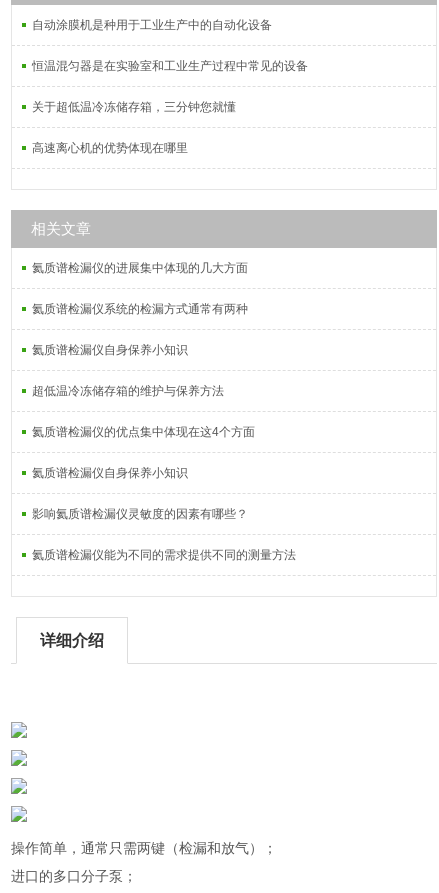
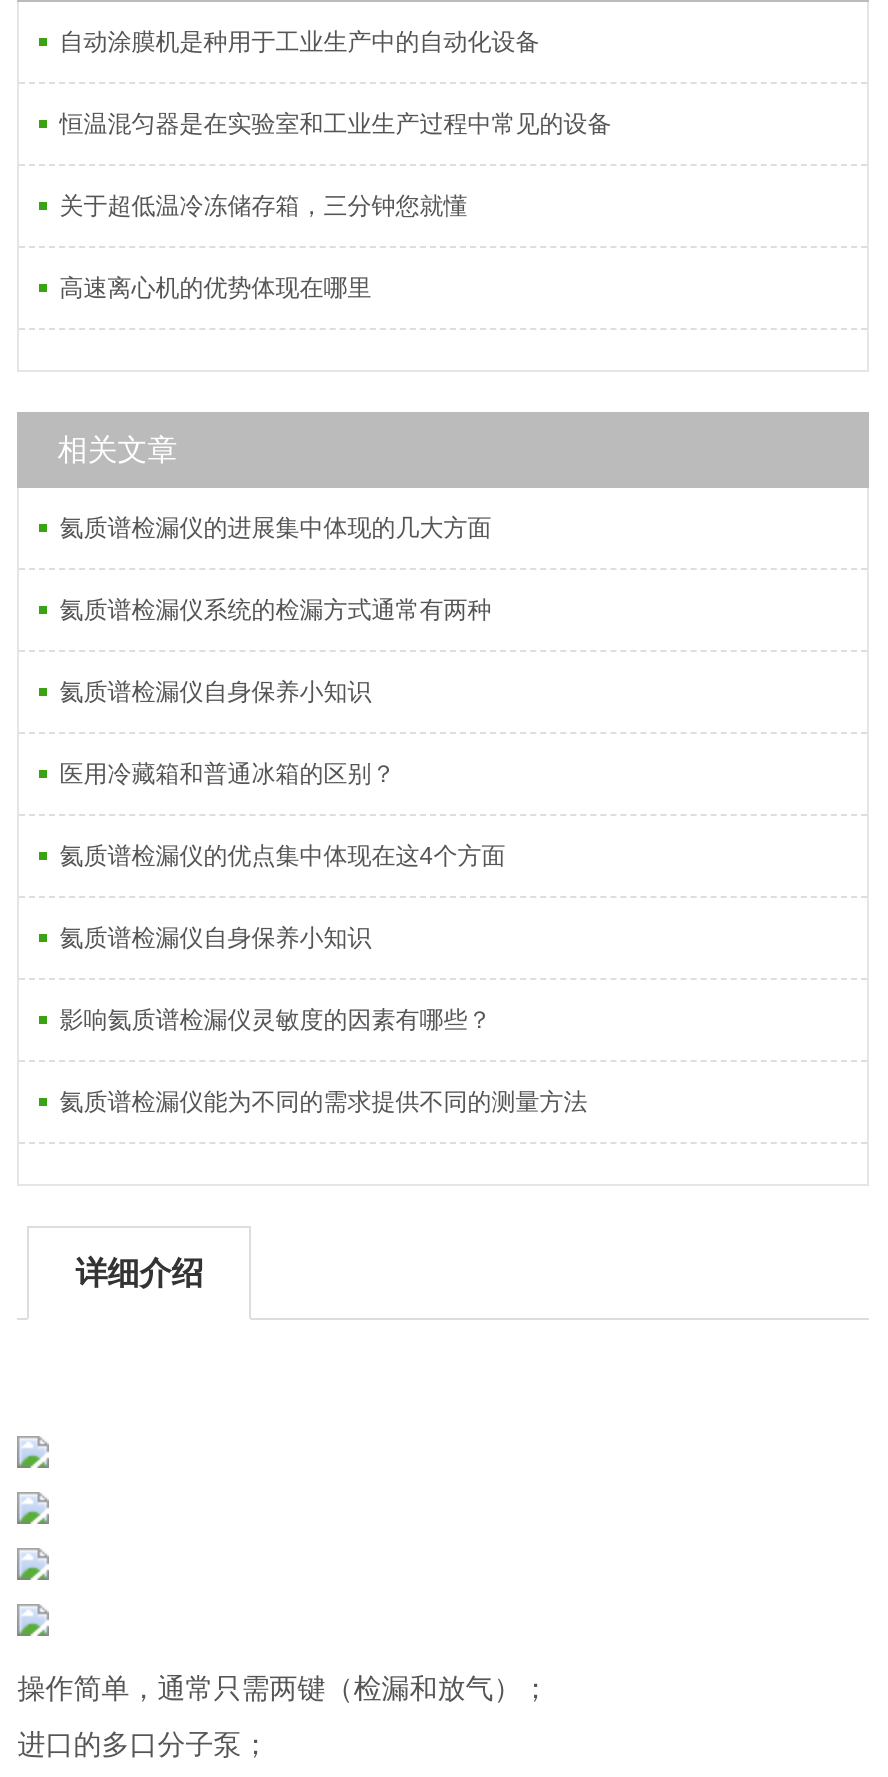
- 超低温冷冻储存箱的维护与保养方法
+ 医用冷藏箱和普通冰箱的区别？
